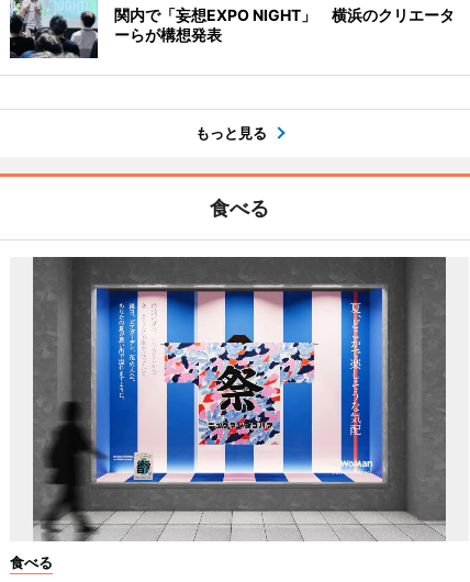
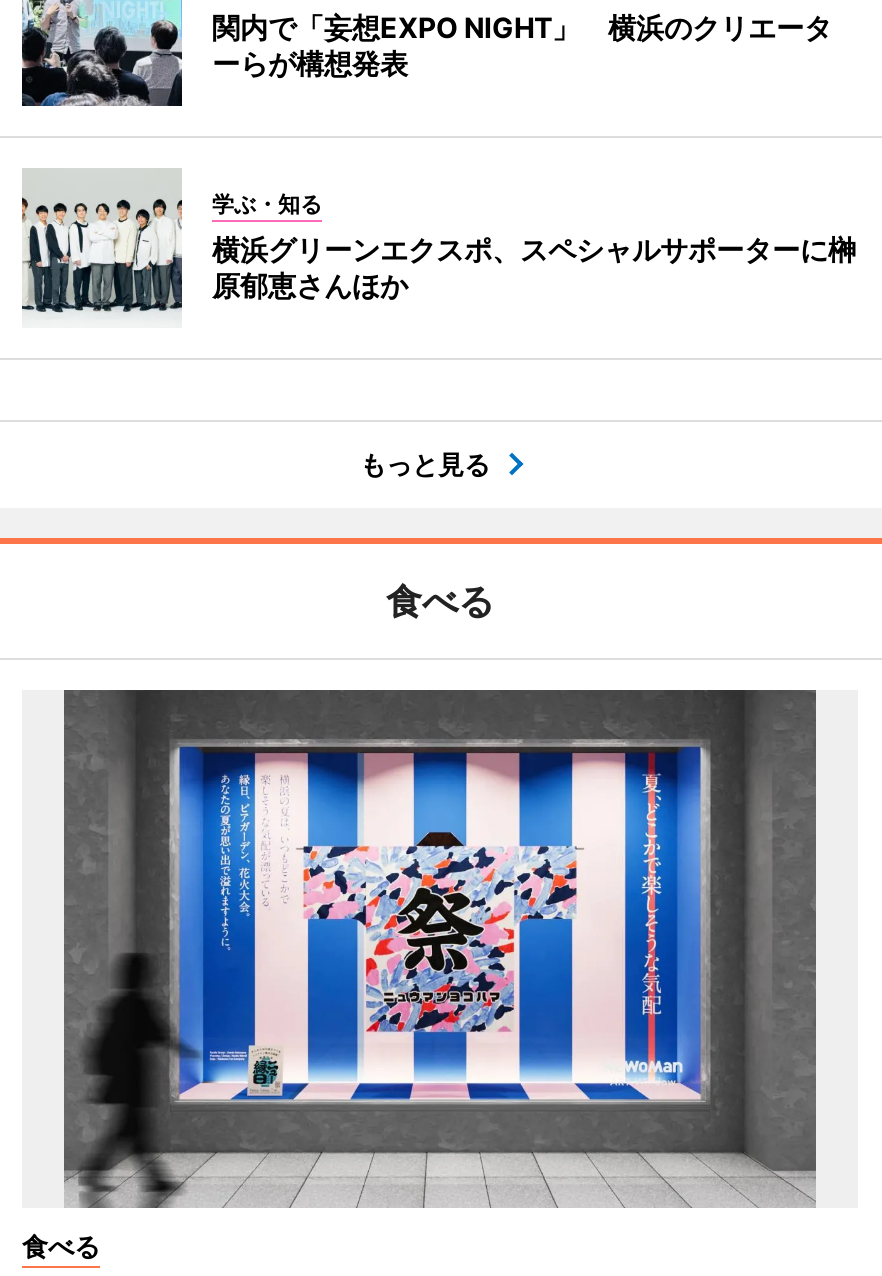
+ [image]
+ 学ぶ・知る
+ 横浜グリーンエクスポ、スペシャルサポーターに榊
+ 原郁恵さんほか
